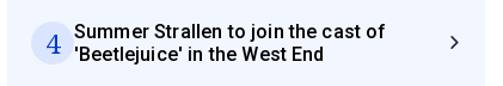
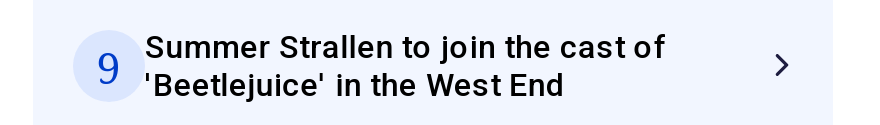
- 4 Summer Strallen to join the cast of 'Beetlejuice' in the West End
+ 9 Summer Strallen to join the cast of 'Beetlejuice' in the West End
